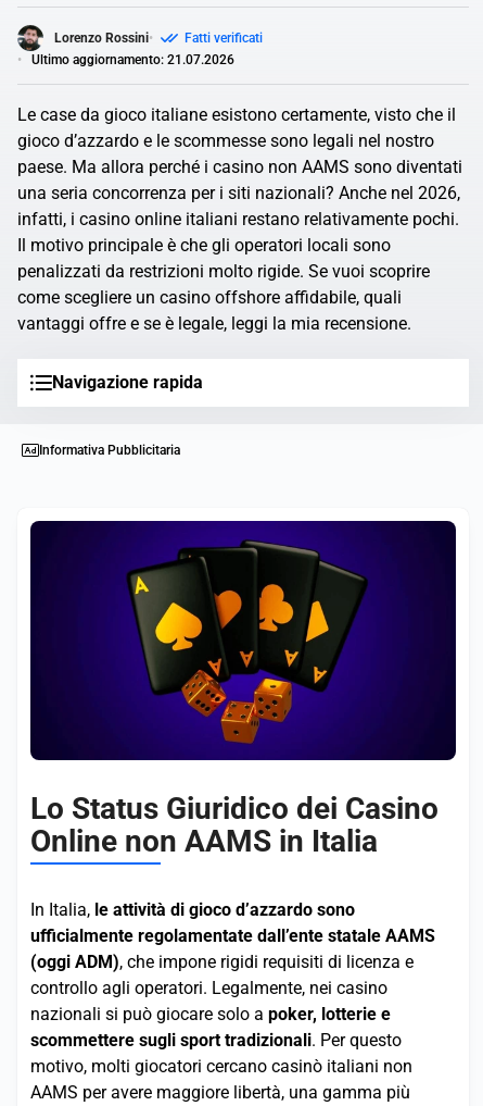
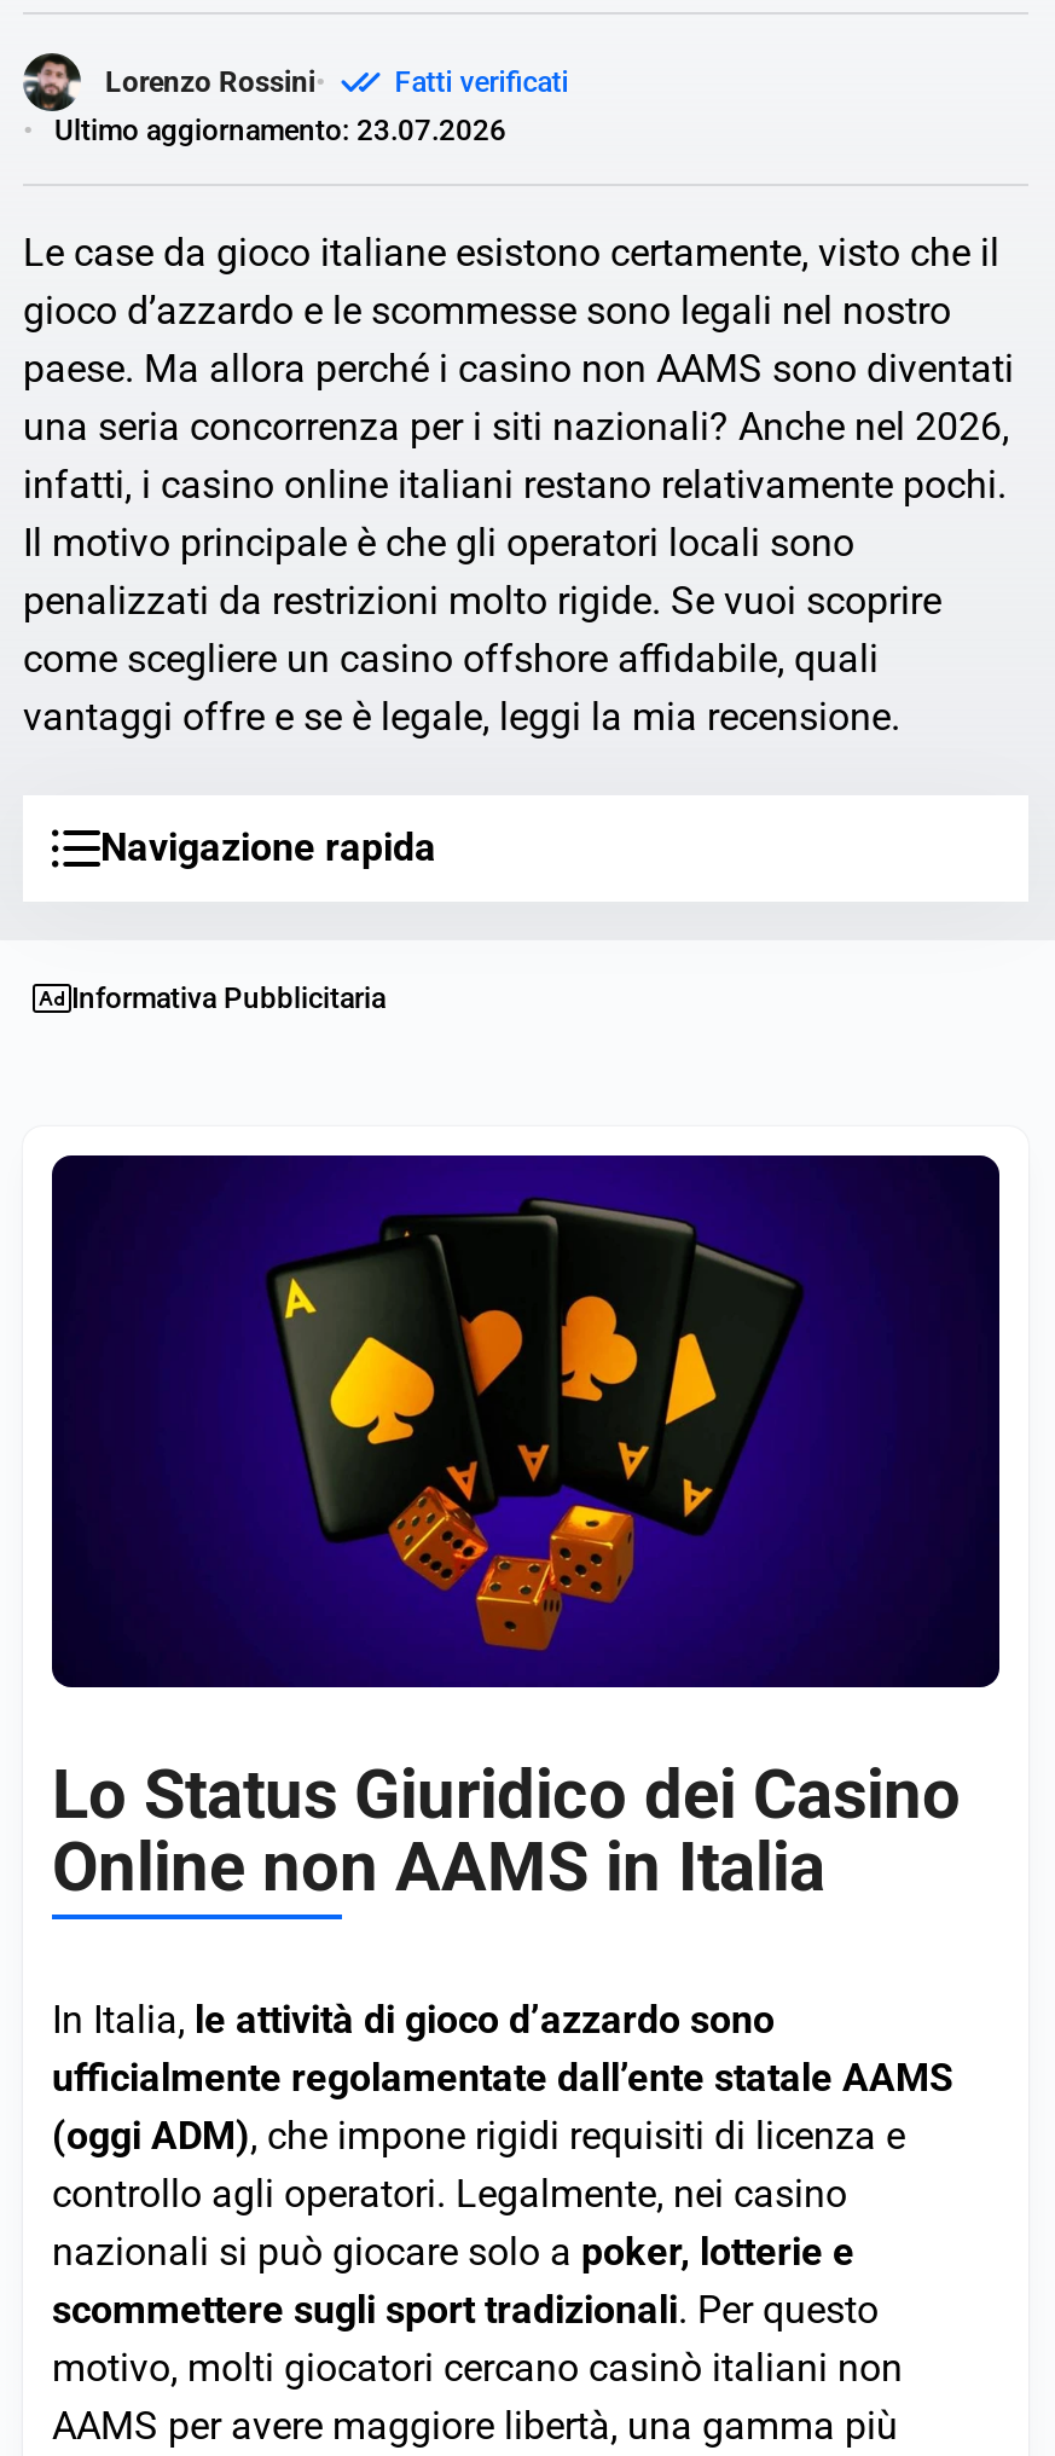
- Ultimo aggiornamento: 21.07.2026
+ Ultimo aggiornamento: 23.07.2026
